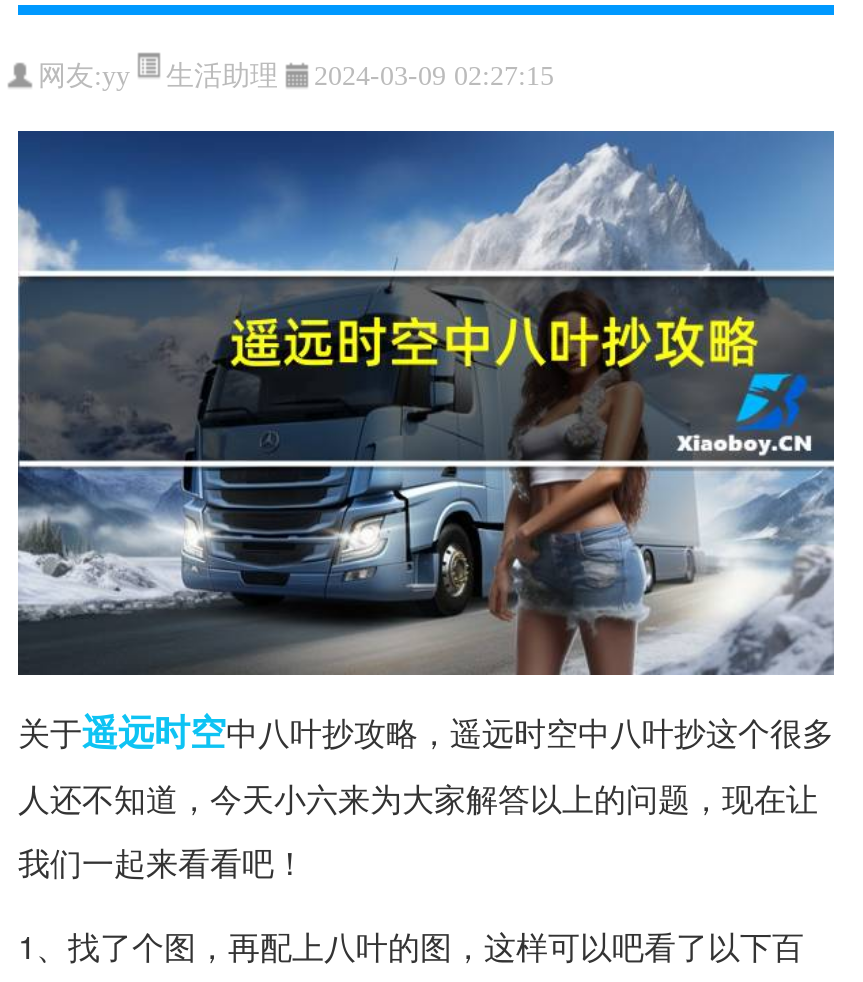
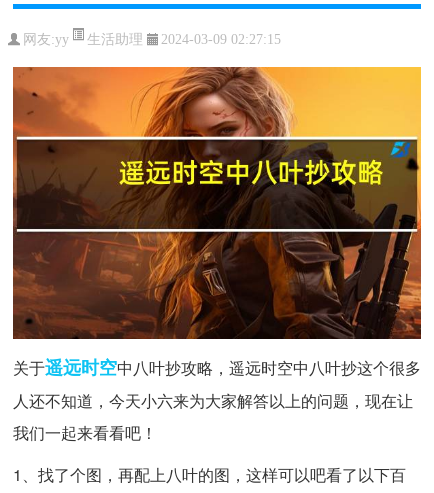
- [image]
+ [image]
